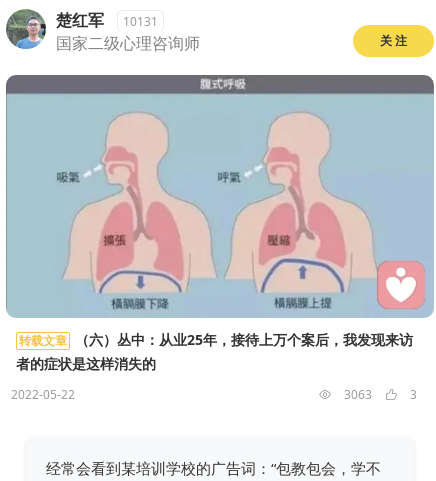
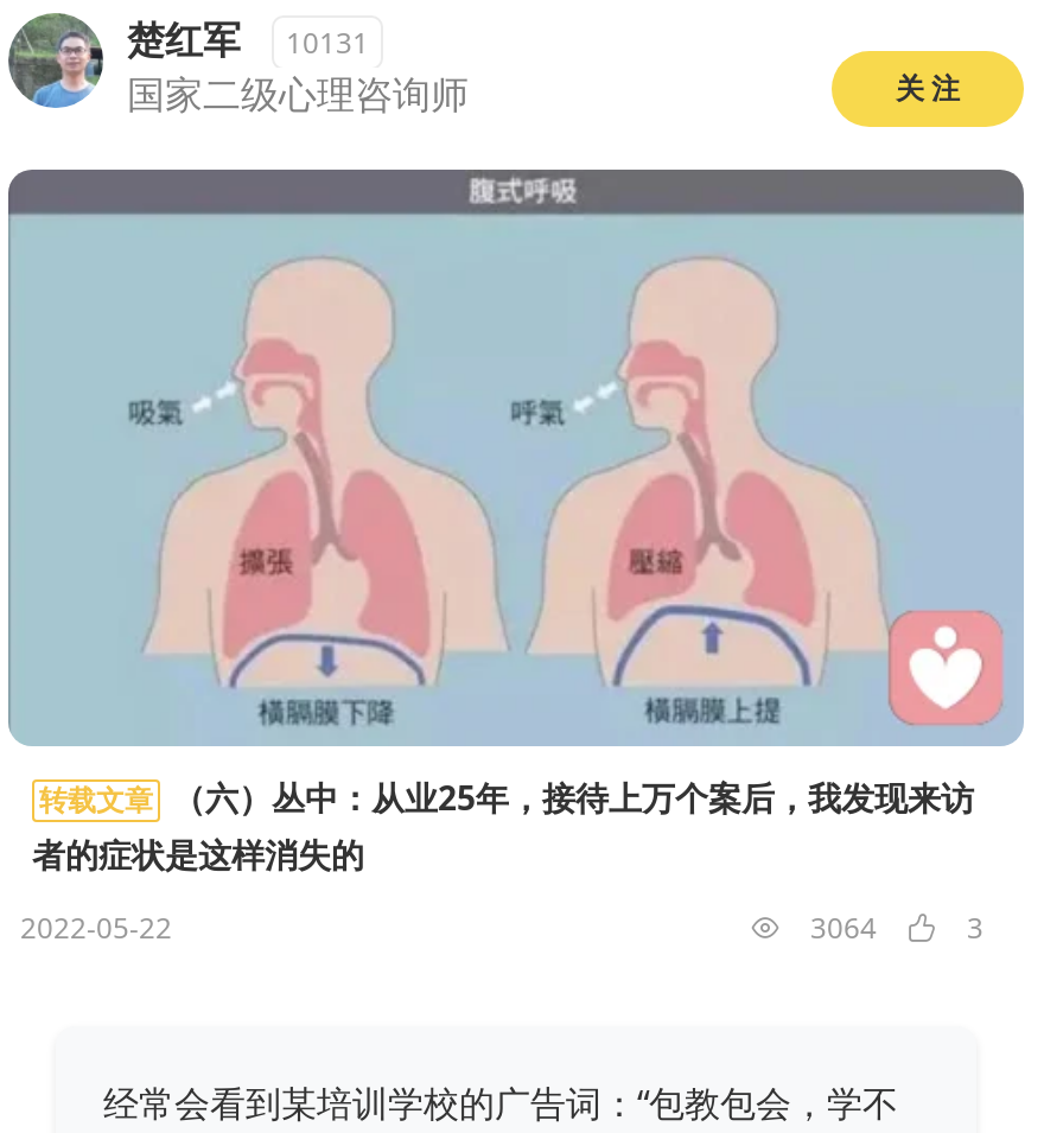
- 3063
+ 3064
